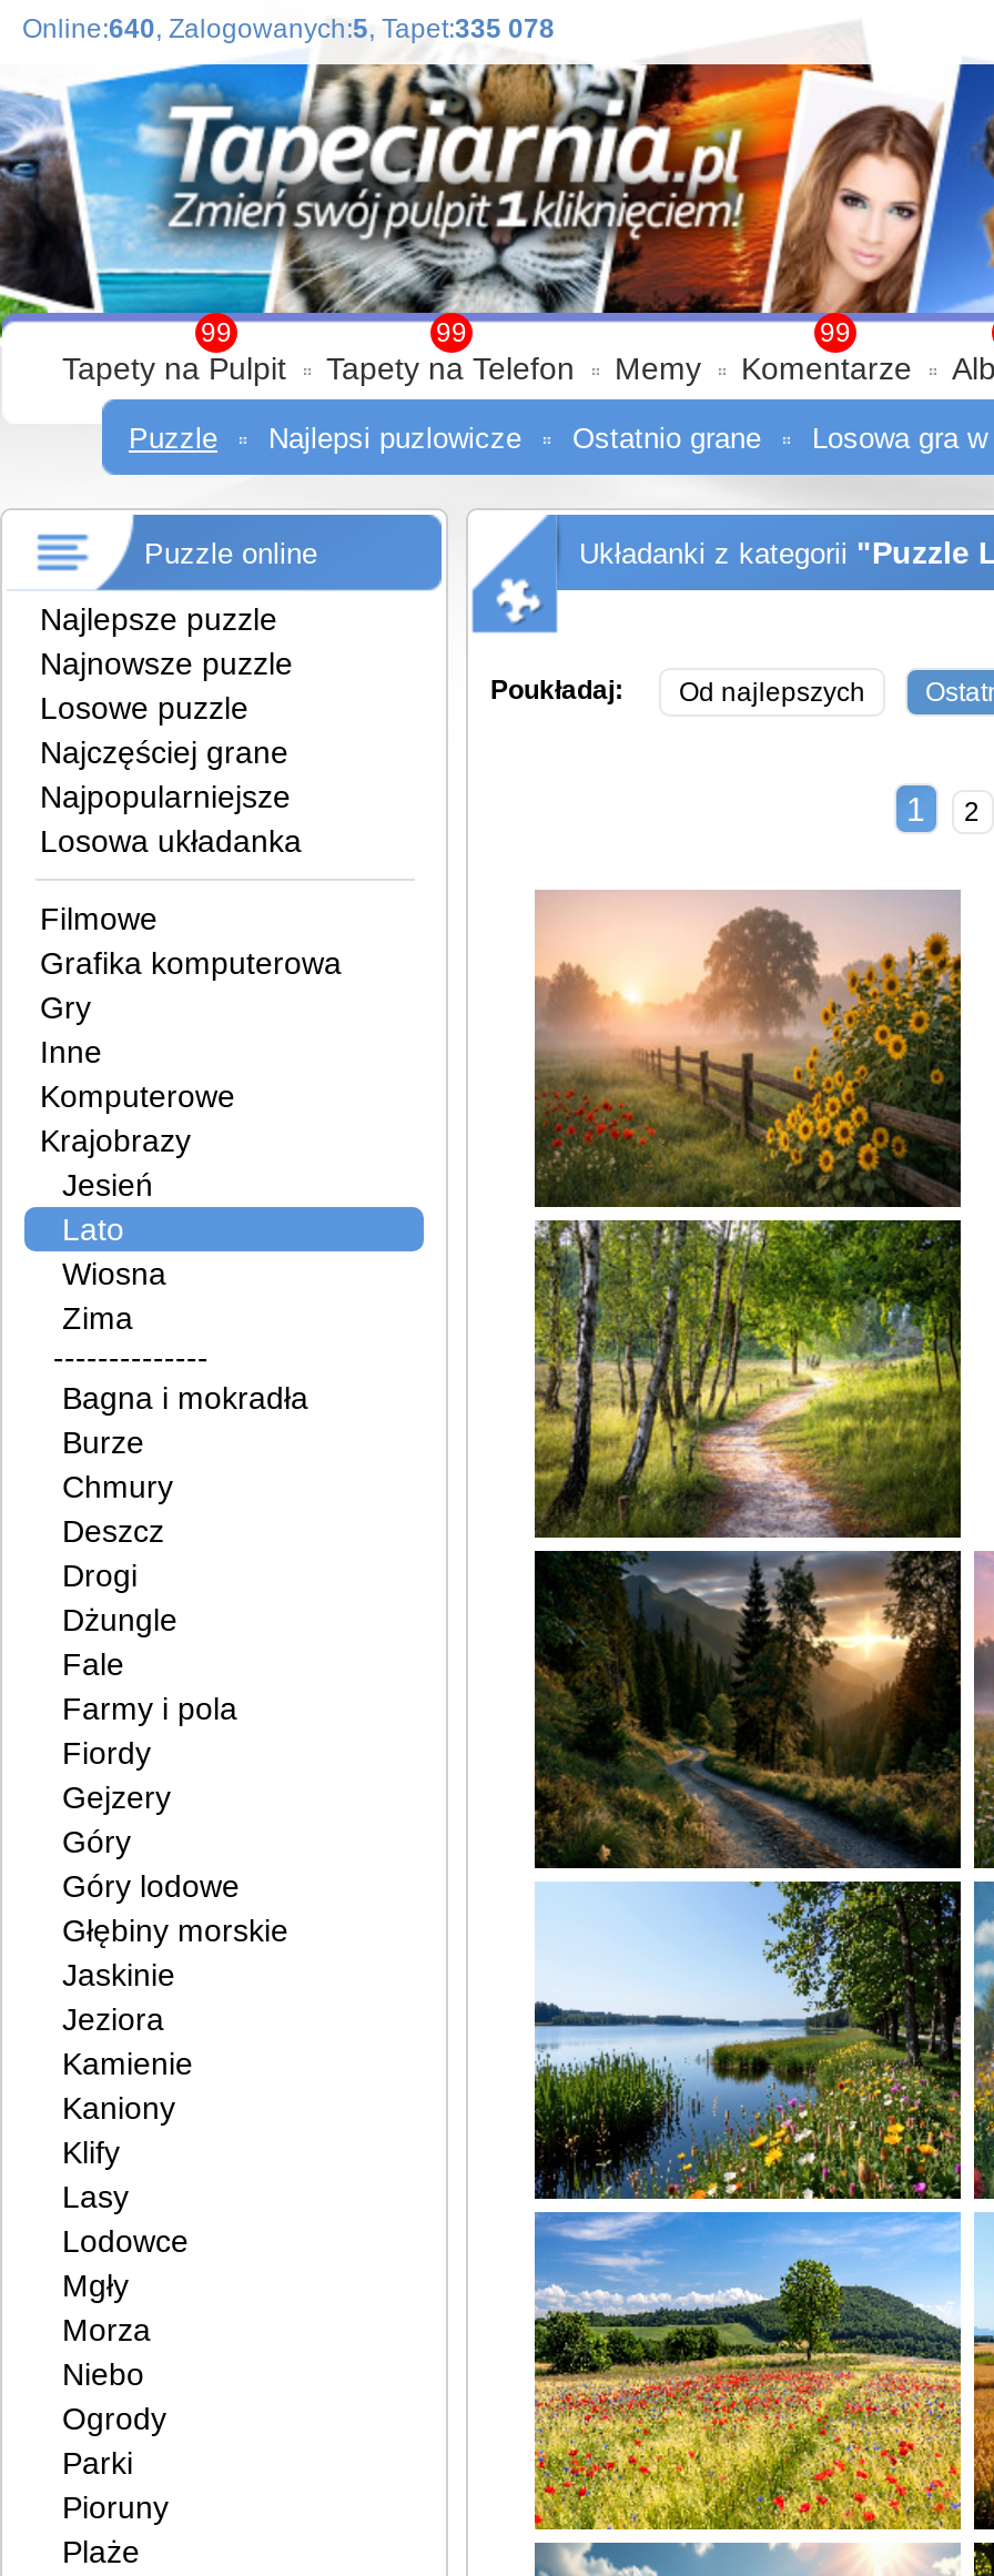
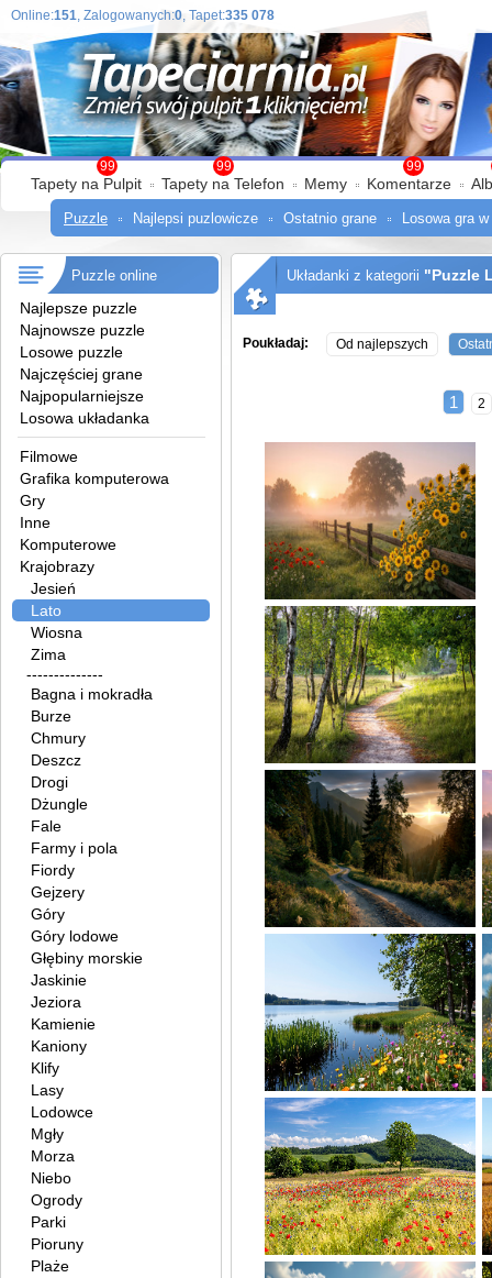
- Online:640, Zalogowanych:5, Tapet:335 078
+ Online:151, Zalogowanych:0, Tapet:335 078
